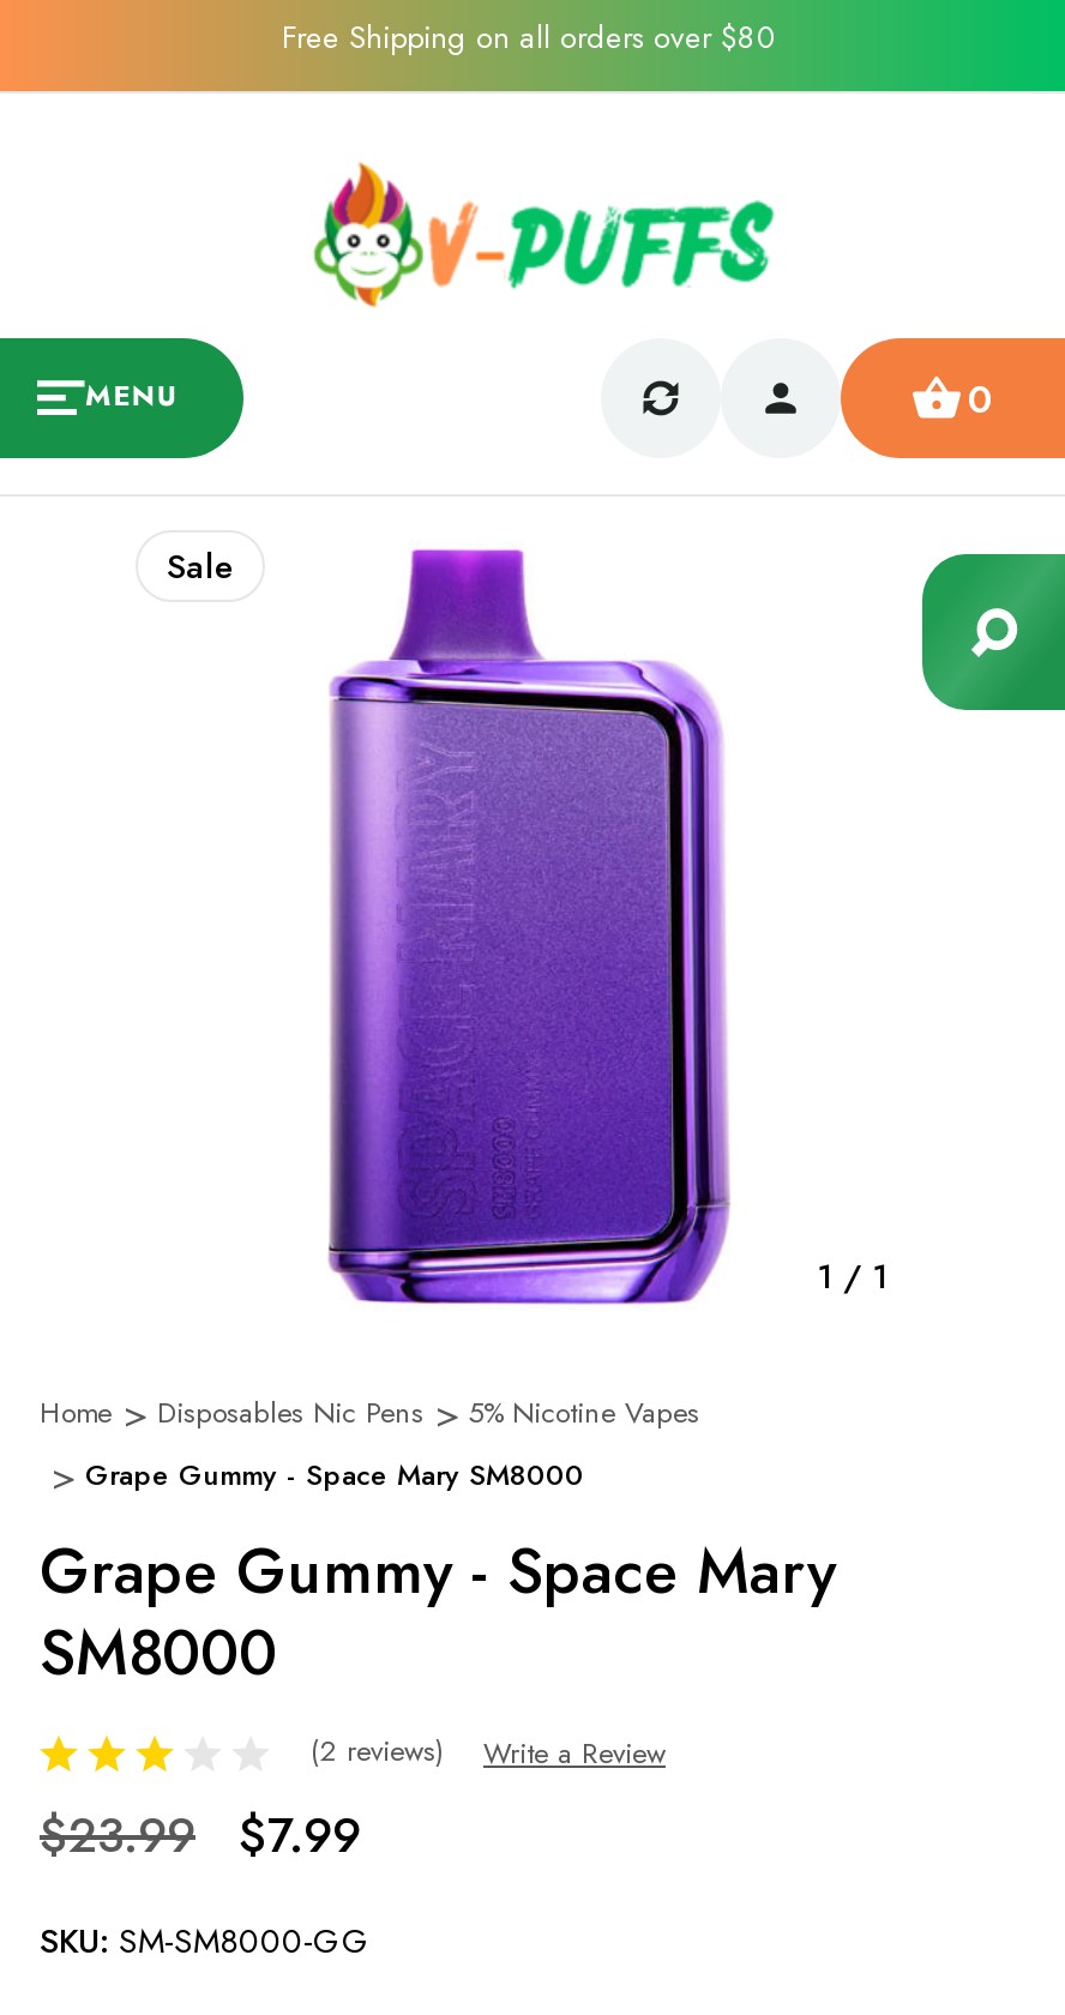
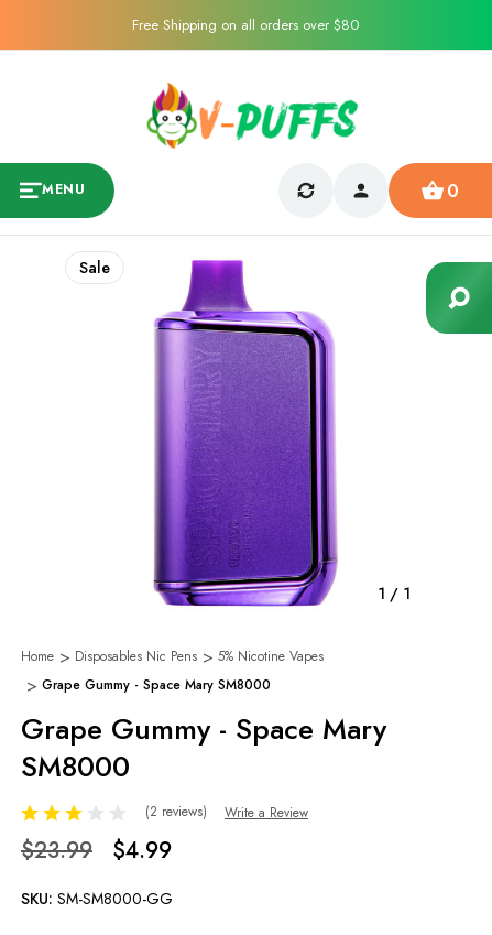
- $23.99 $7.99
+ $23.99 $4.99
